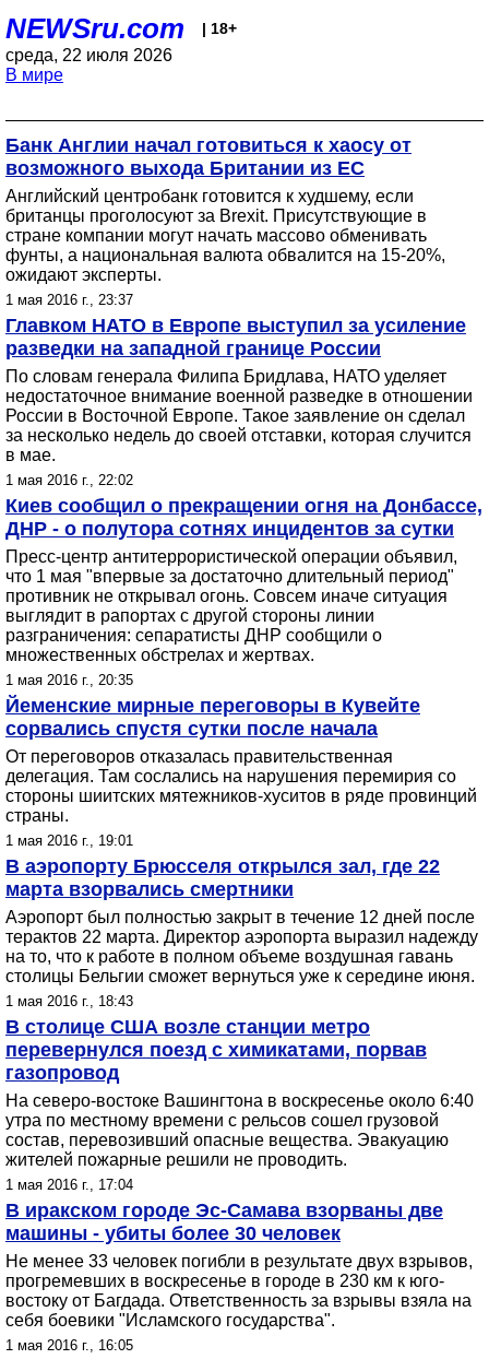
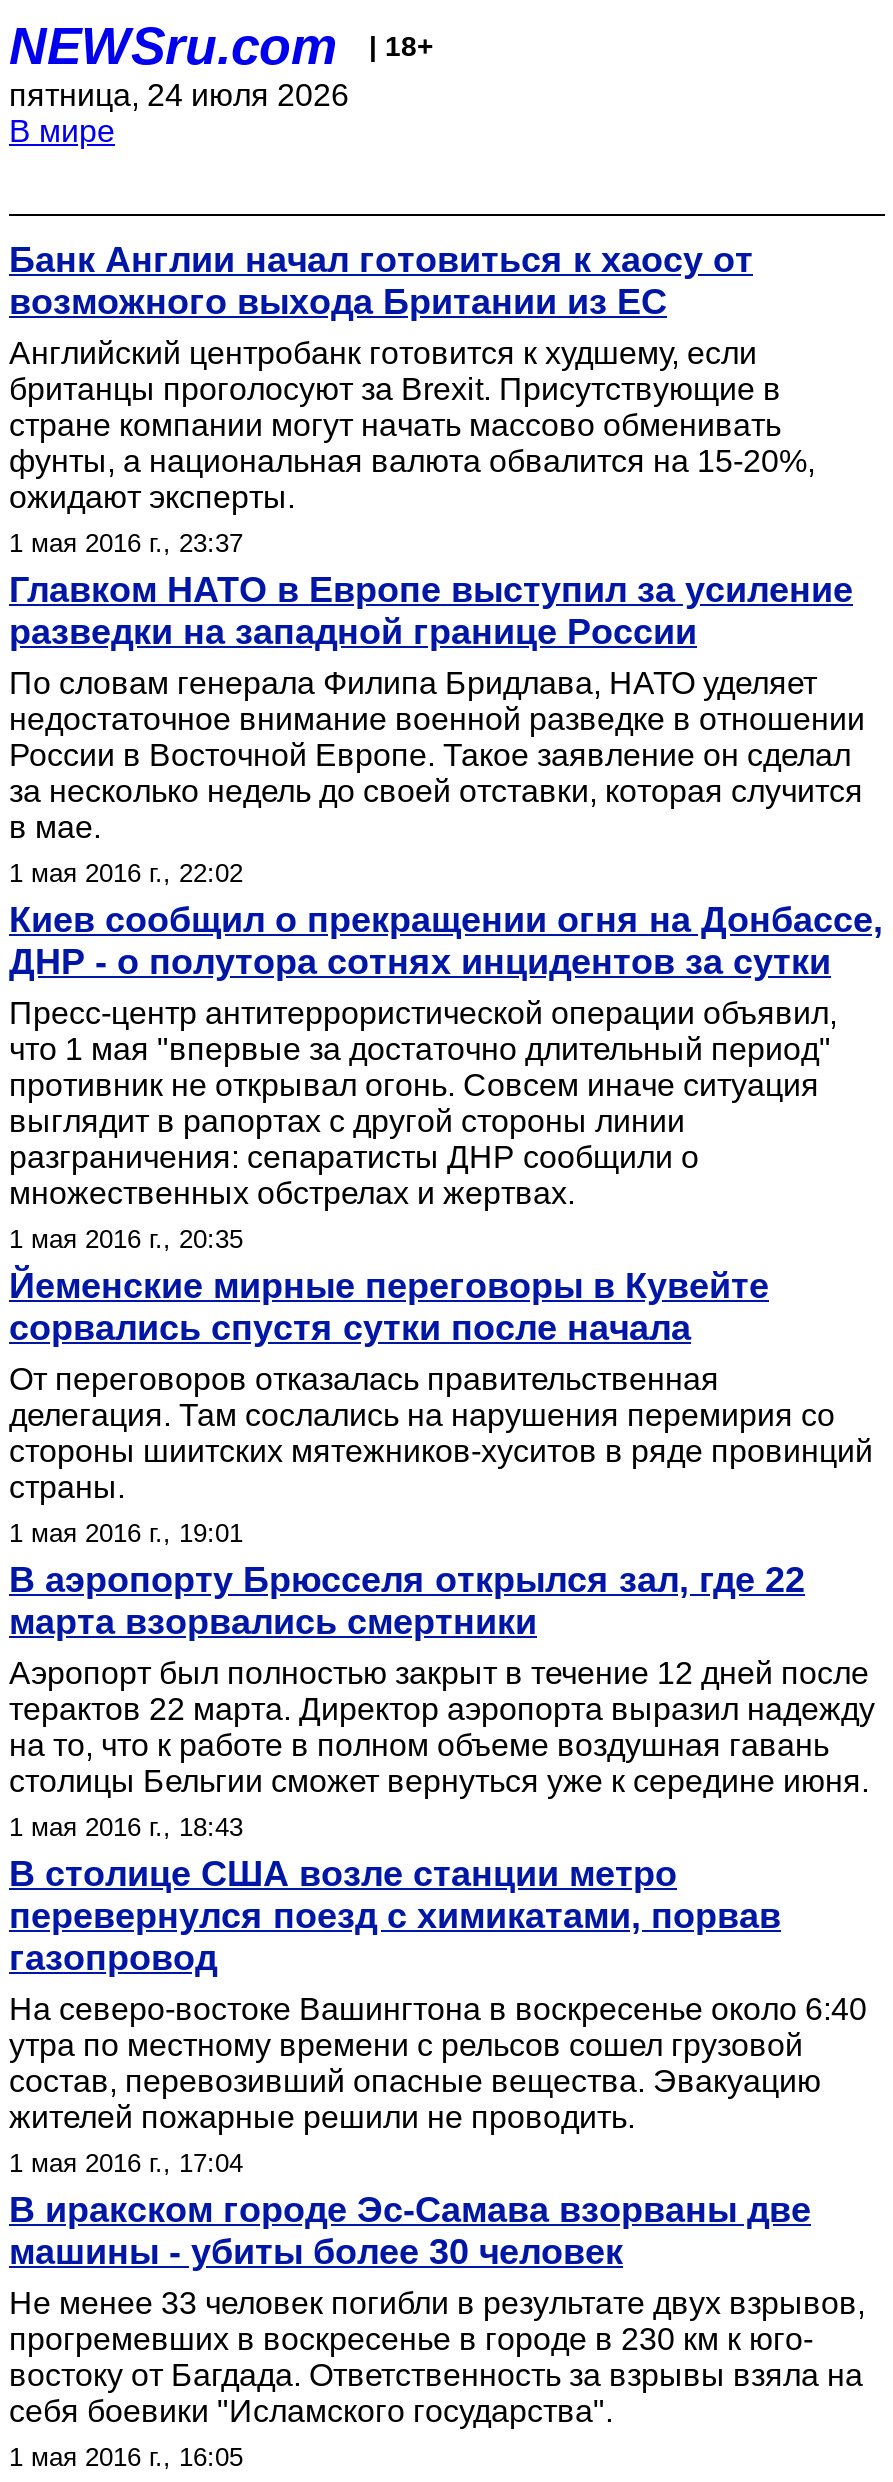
- среда, 22 июля 2026
+ пятница, 24 июля 2026
